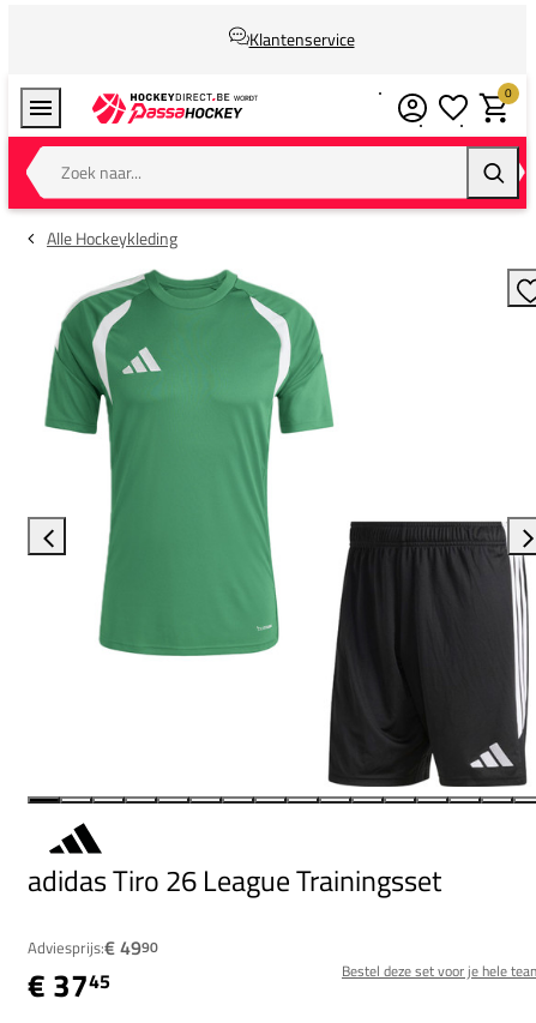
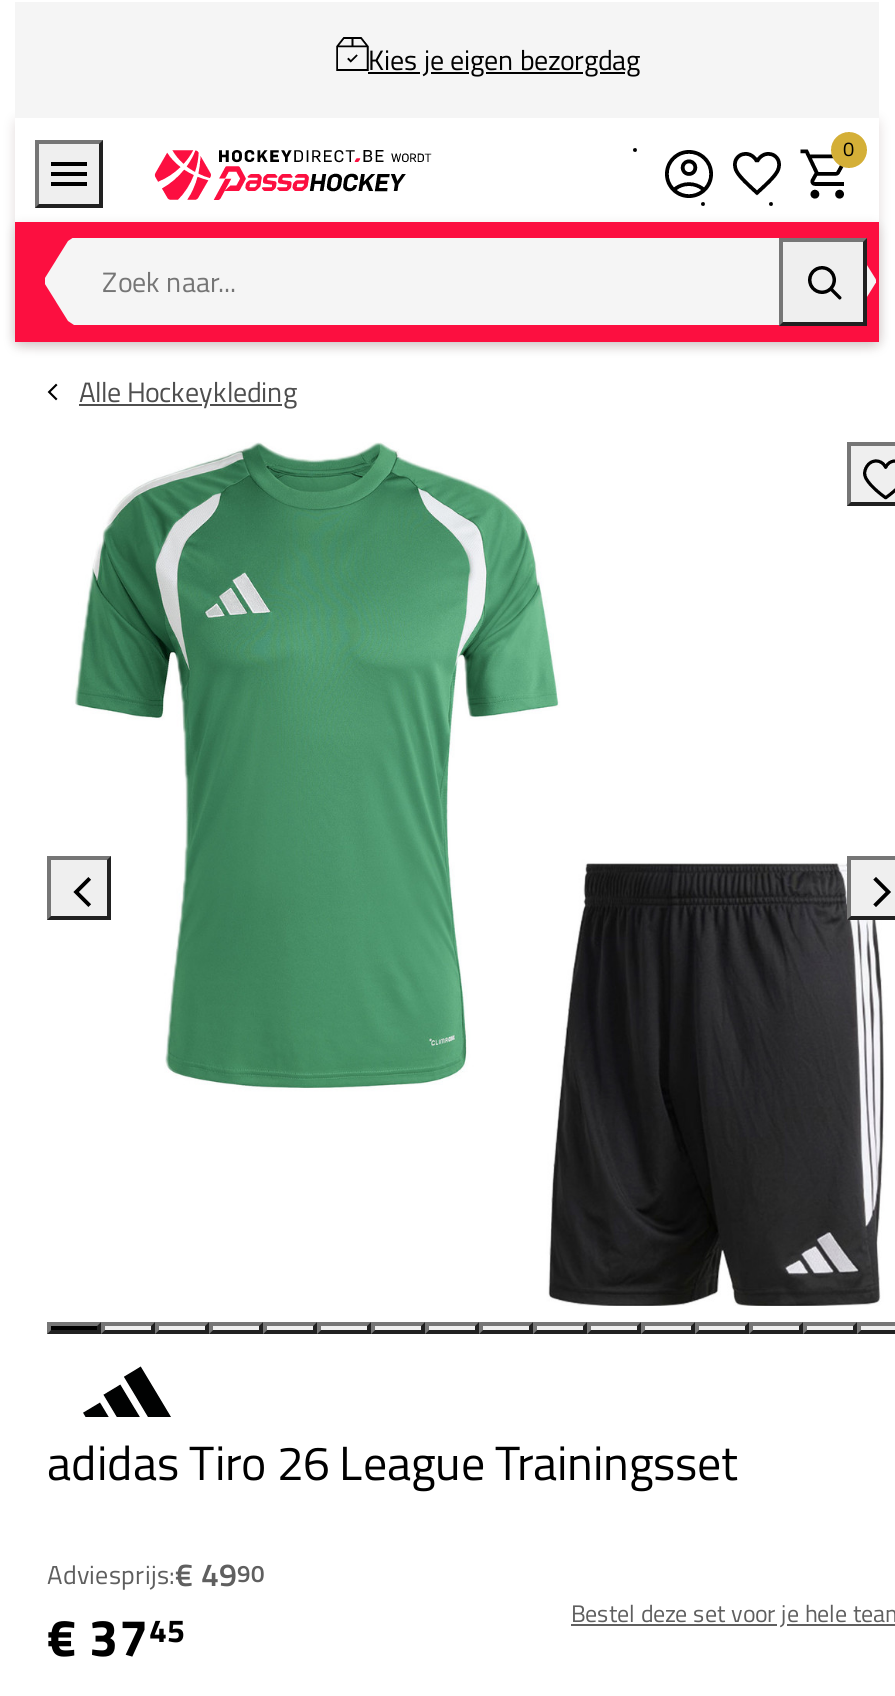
- Klantenservice
+ Kies je eigen bezorgdag
